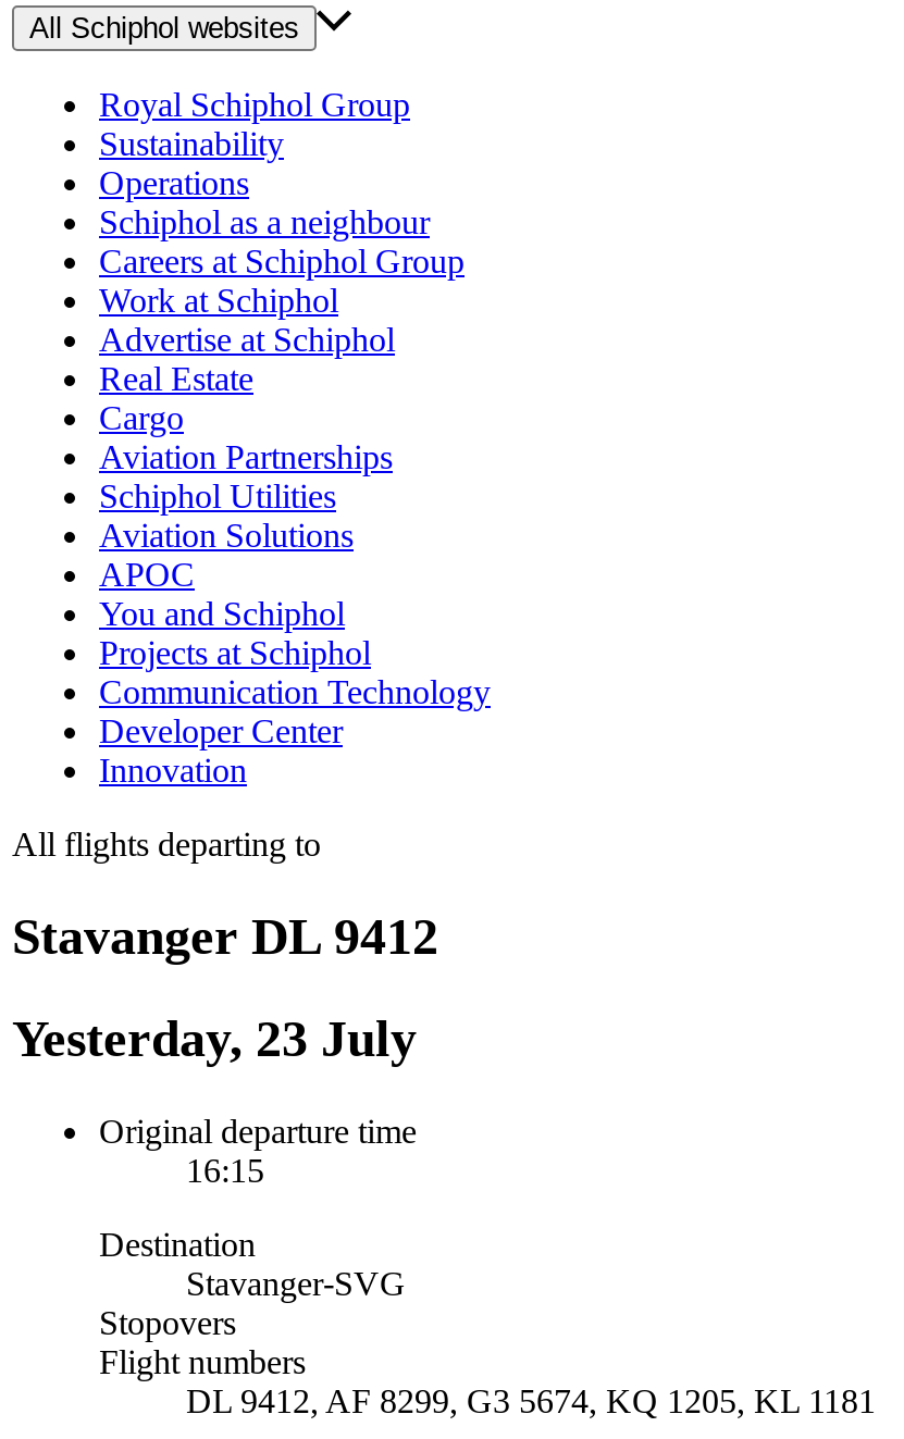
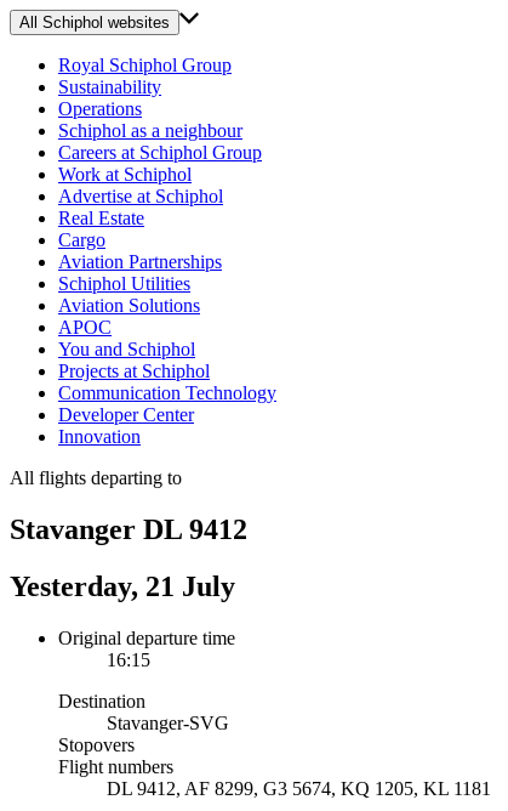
- Yesterday, 23 July
+ Yesterday, 21 July
